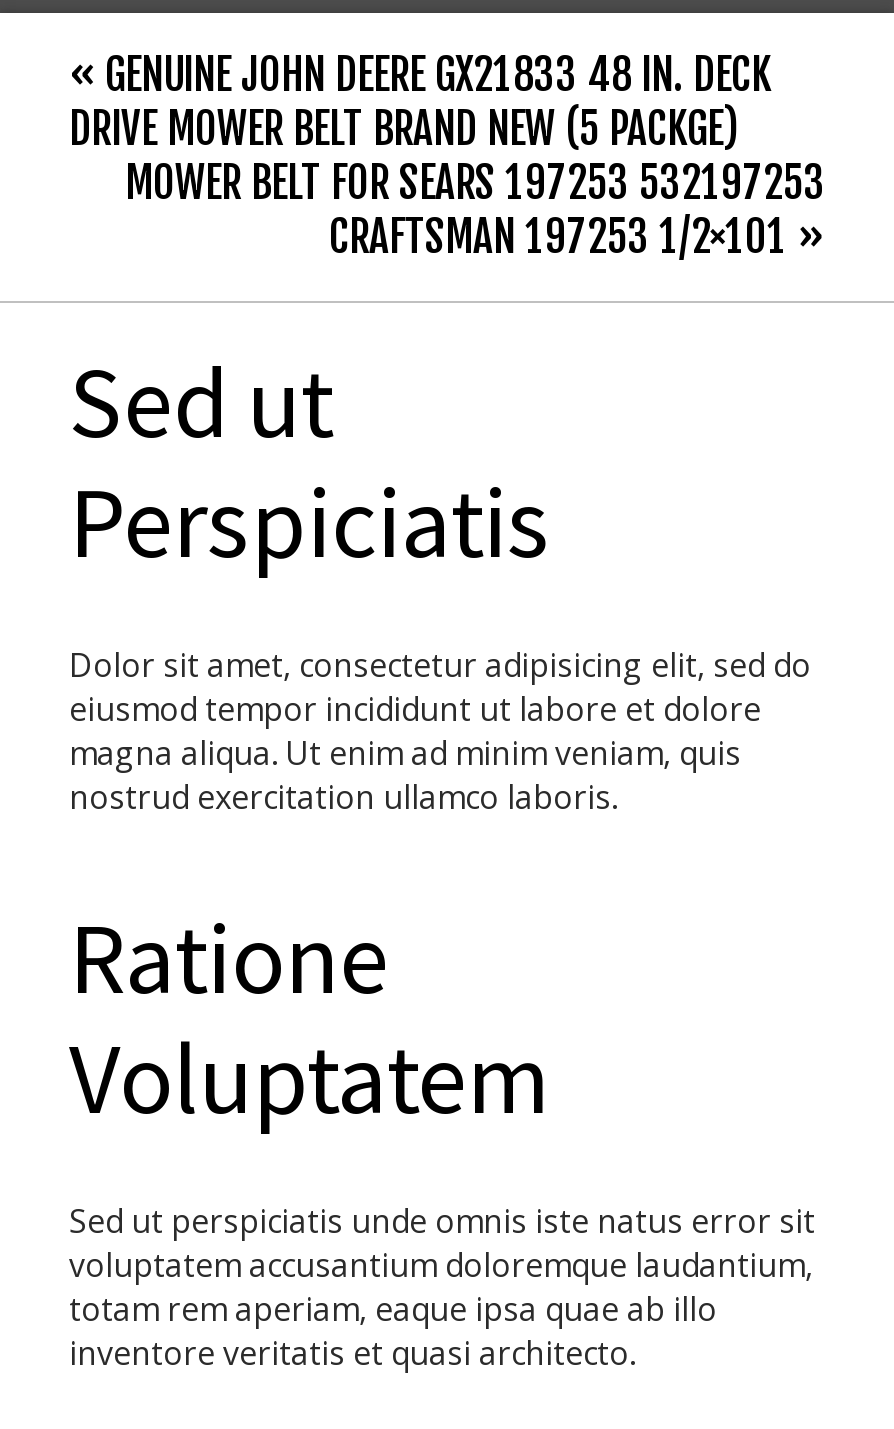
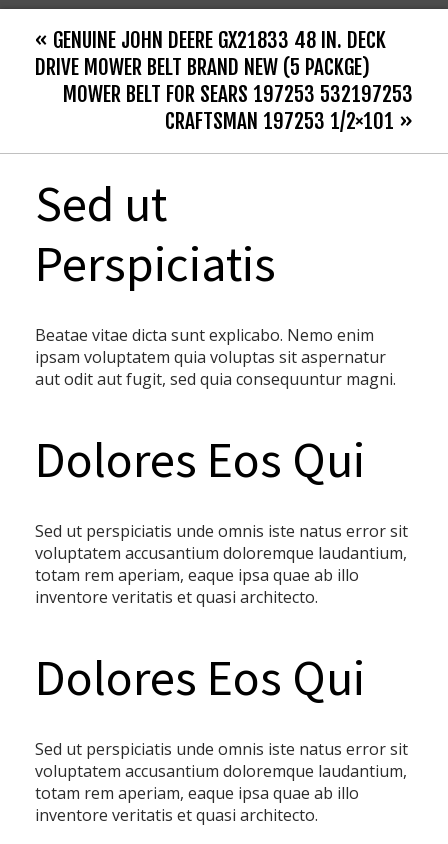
- Dolor sit amet, consectetur adipisicing elit, sed do
- eiusmod tempor incididunt ut labore et dolore
- magna aliqua. Ut enim ad minim veniam, quis
- nostrud exercitation ullamco laboris.
- Ratione
- Voluptatem
+ Beatae vitae dicta sunt explicabo. Nemo enim
+ ipsam voluptatem quia voluptas sit aspernatur
+ aut odit aut fugit, sed quia consequuntur magni.
+ Dolores Eos Qui
+ Sed ut perspiciatis unde omnis iste natus error sit
+ voluptatem accusantium doloremque laudantium,
+ totam rem aperiam, eaque ipsa quae ab illo
+ inventore veritatis et quasi architecto.
+ Dolores Eos Qui
